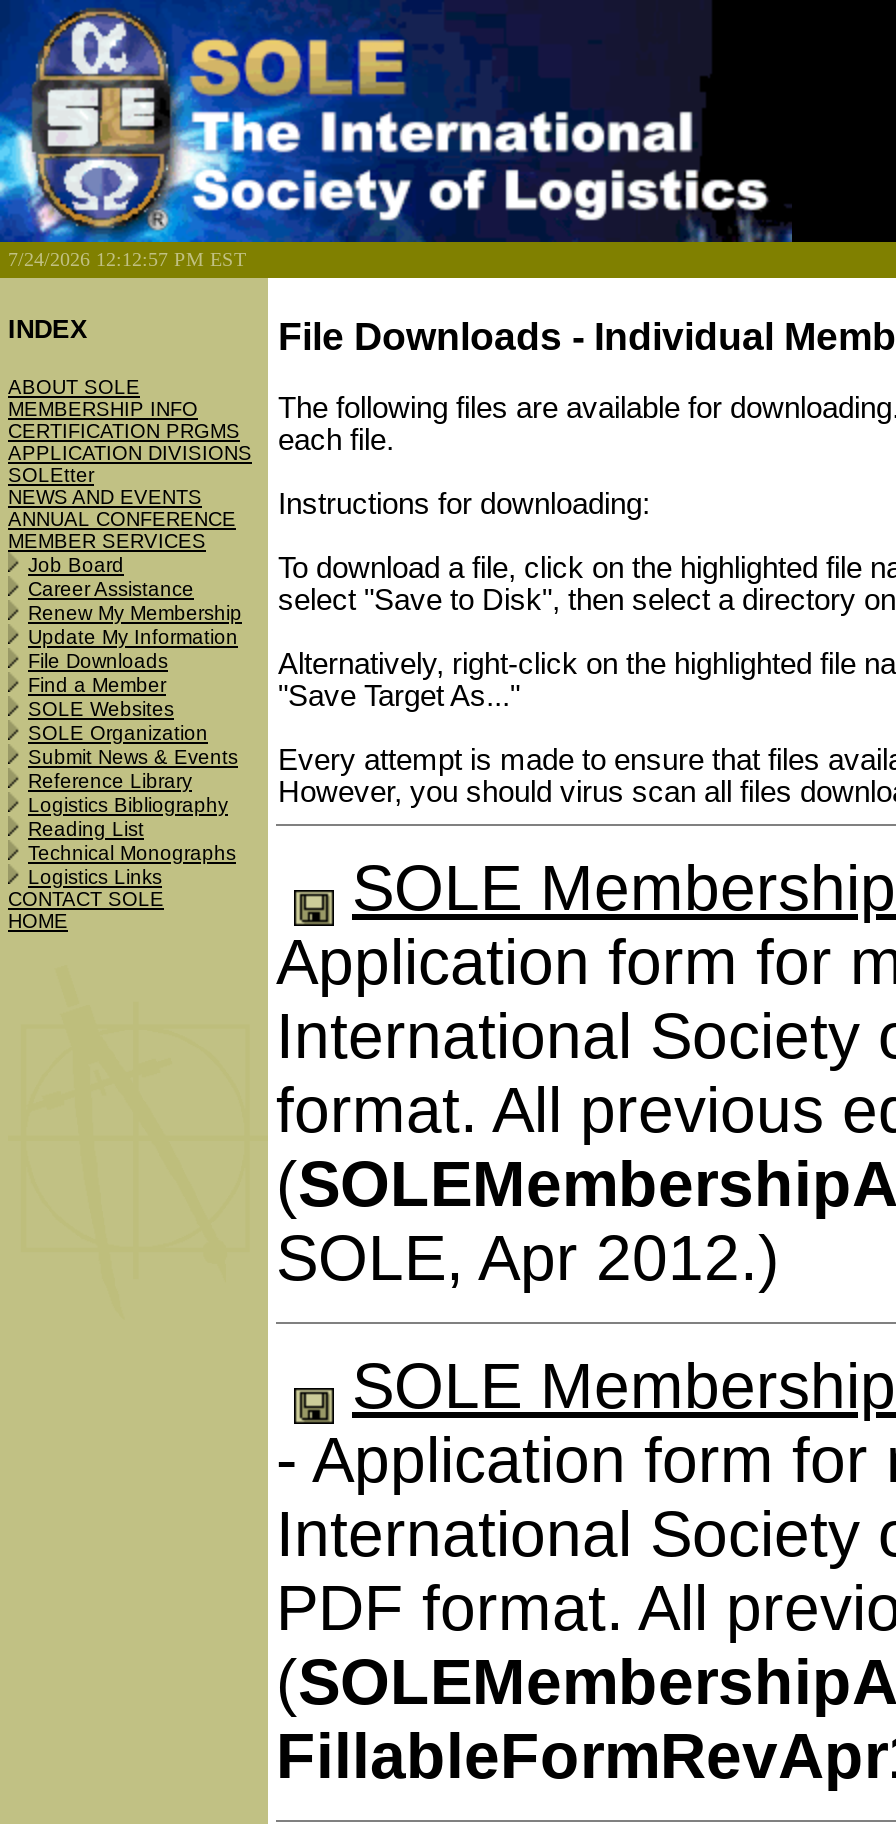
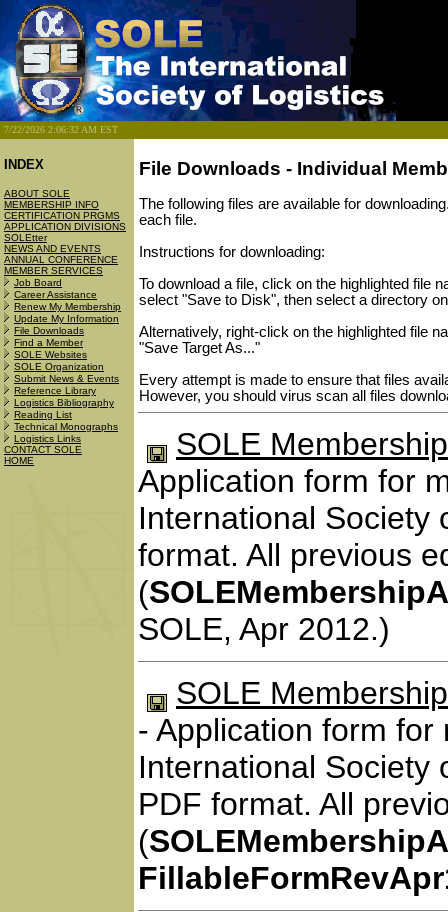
- 7/24/2026 12:12:57 PM EST
+ 7/22/2026 2:06:32 AM EST
